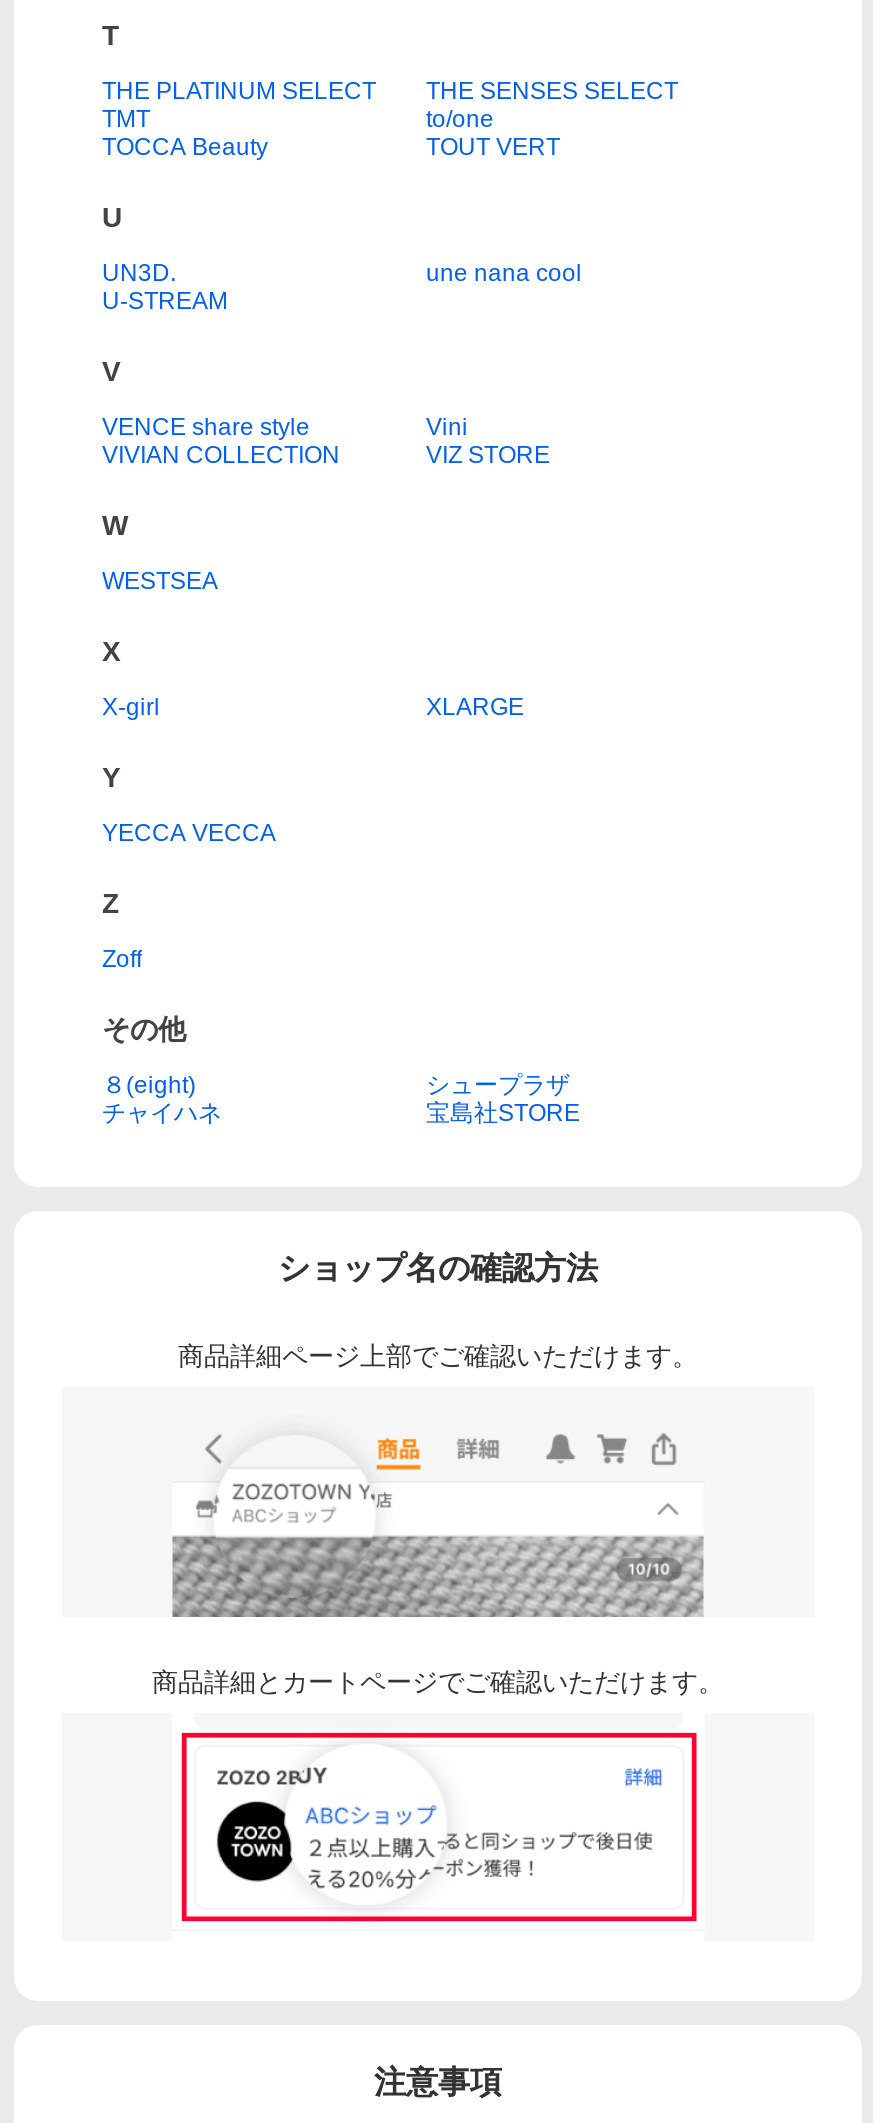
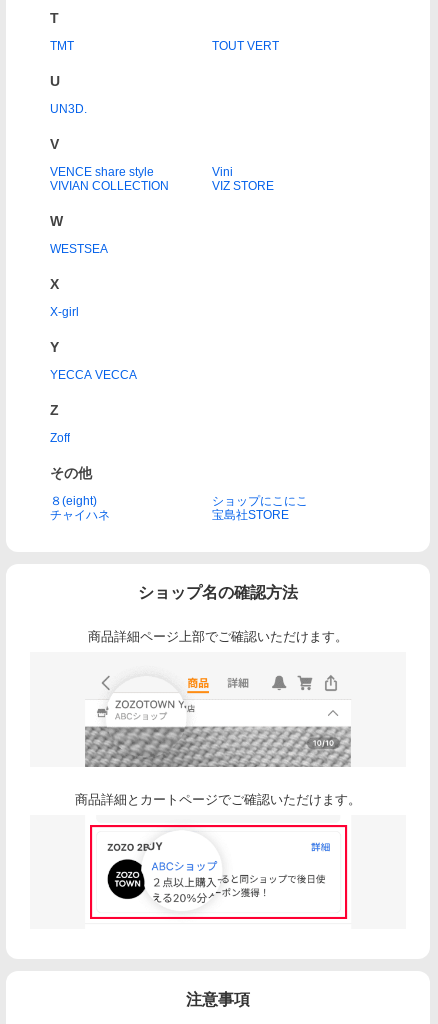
- THE PLATINUM SELECT
- THE SENSES SELECT

- to/one
- TOCCA Beauty

- une nana cool
- U-STREAM

- XLARGE

- シュープラザ
+ ショップにこにこ
